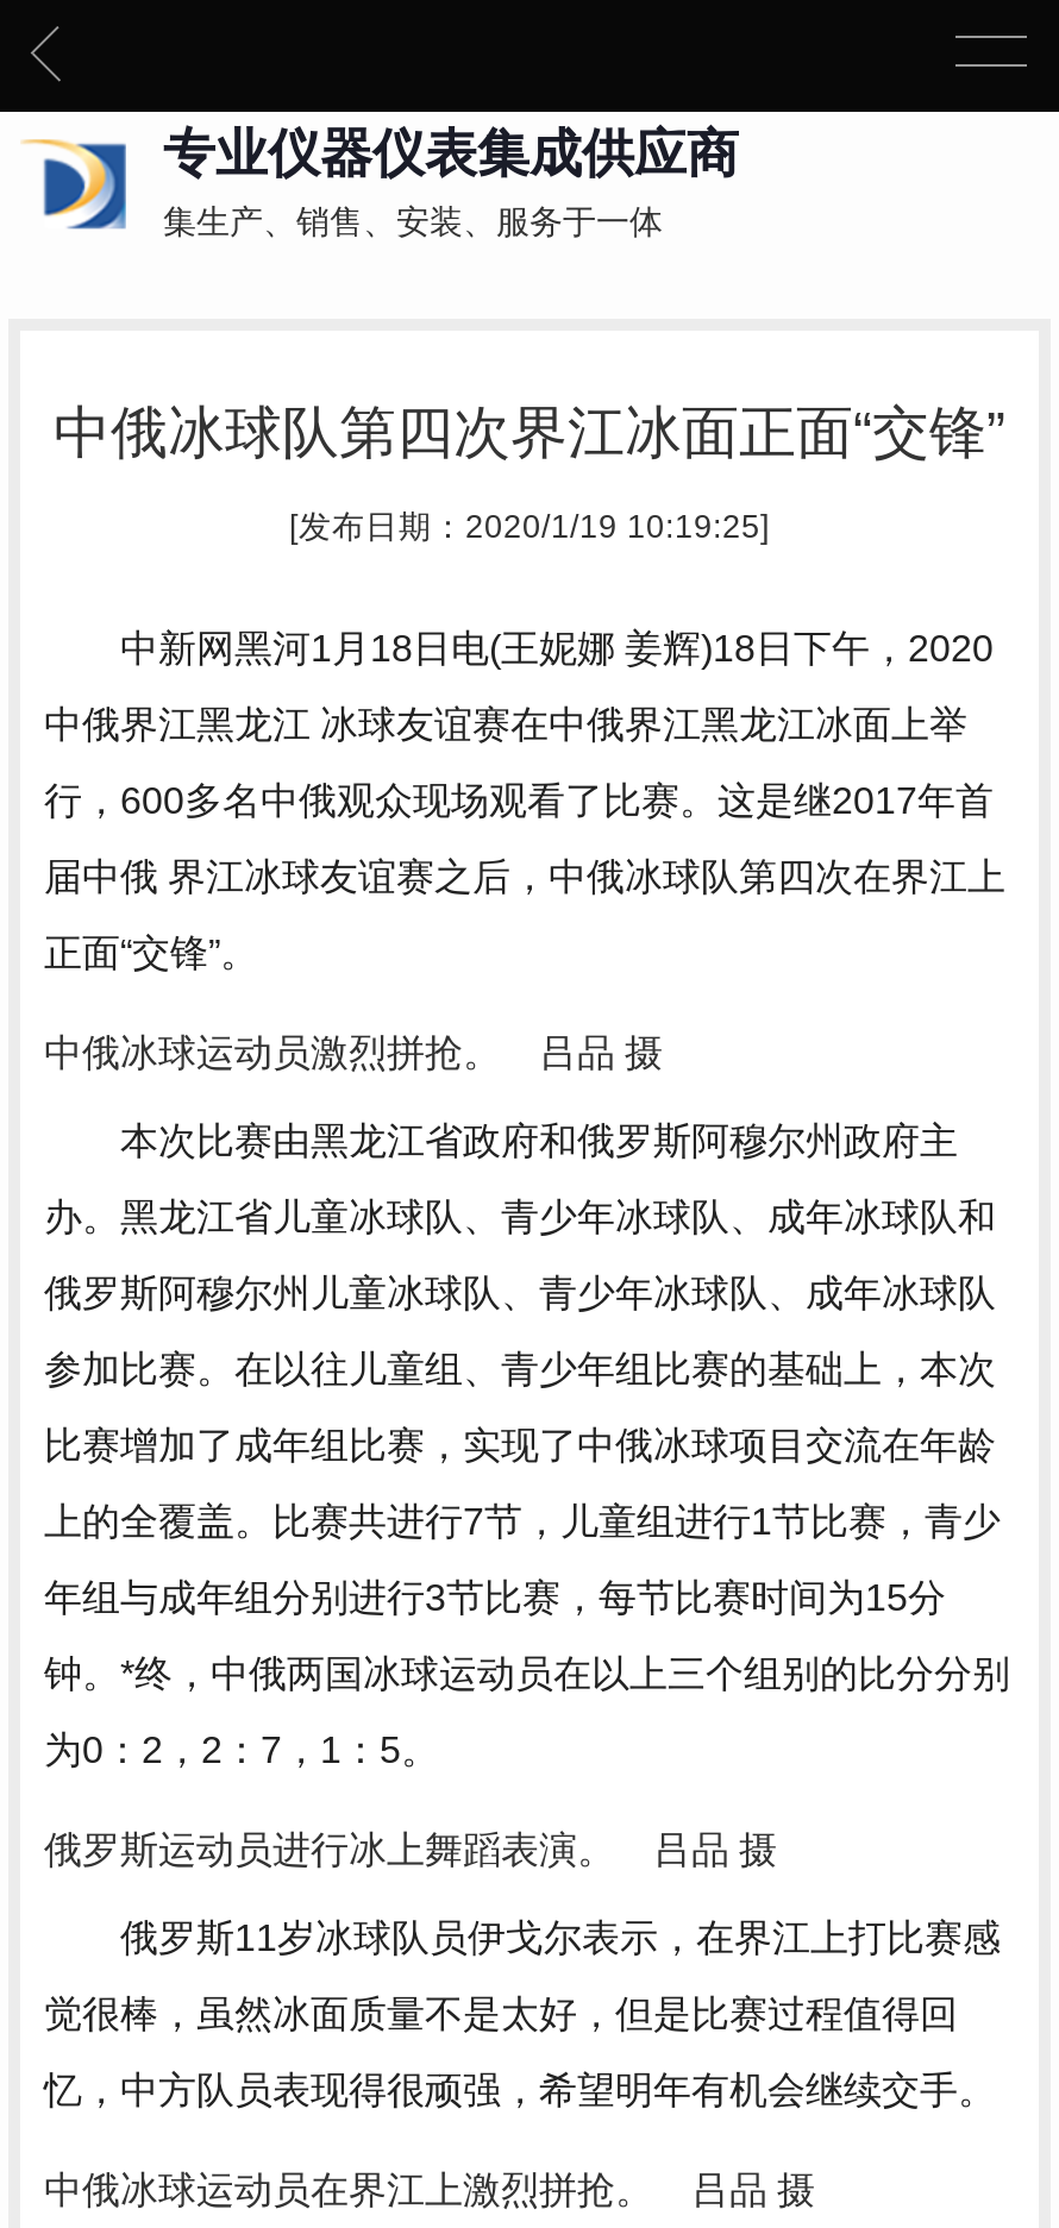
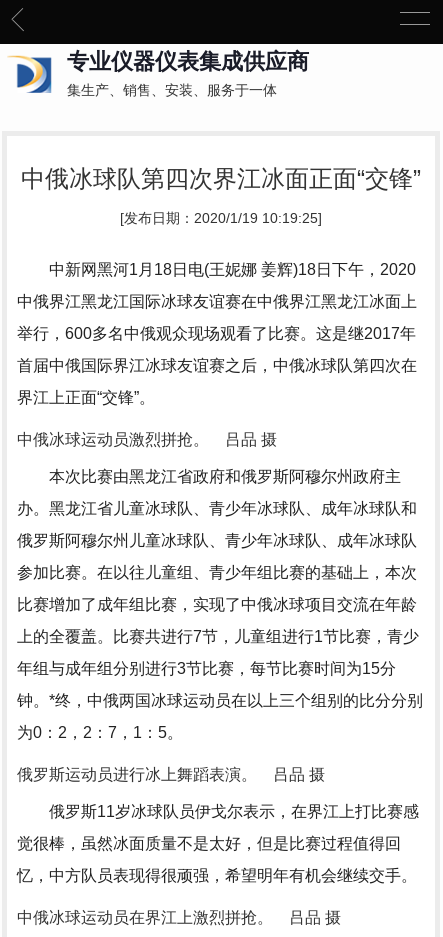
- 中俄界江黑龙江 冰球友谊赛在中俄界江黑龙江冰面上举
+ 中俄界江黑龙江国际冰球友谊赛在中俄界江黑龙江冰面上

- 行，600多名中俄观众现场观看了比赛。这是继2017年首
+ 举行，600多名中俄观众现场观看了比赛。这是继2017年

- 届中俄 界江冰球友谊赛之后，中俄冰球队第四次在界江上
+ 首届中俄国际界江冰球友谊赛之后，中俄冰球队第四次在

- 正面“交锋”。
+ 界江上正面“交锋”。
